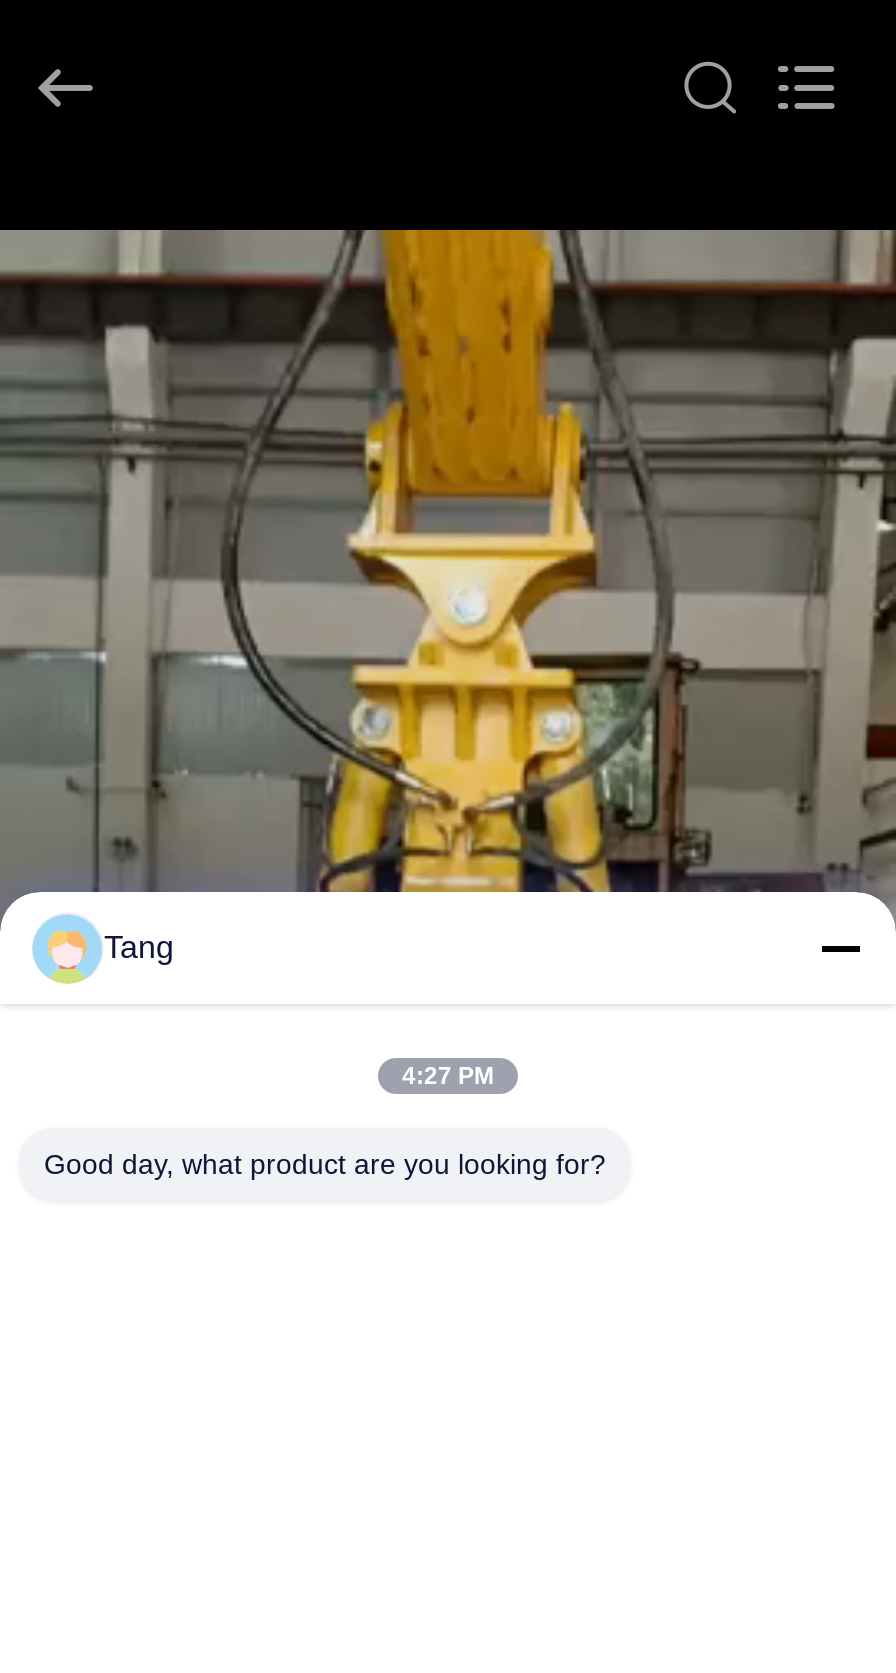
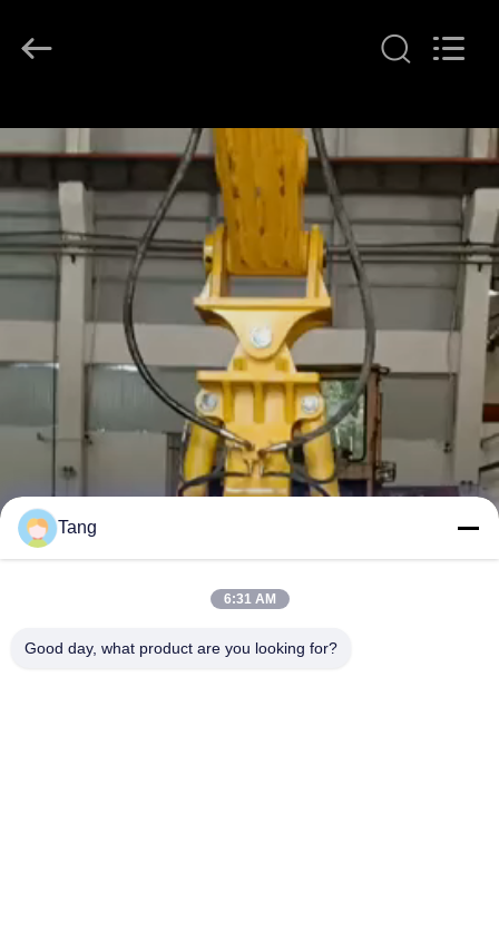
- 4:27 PM
+ 6:31 AM
